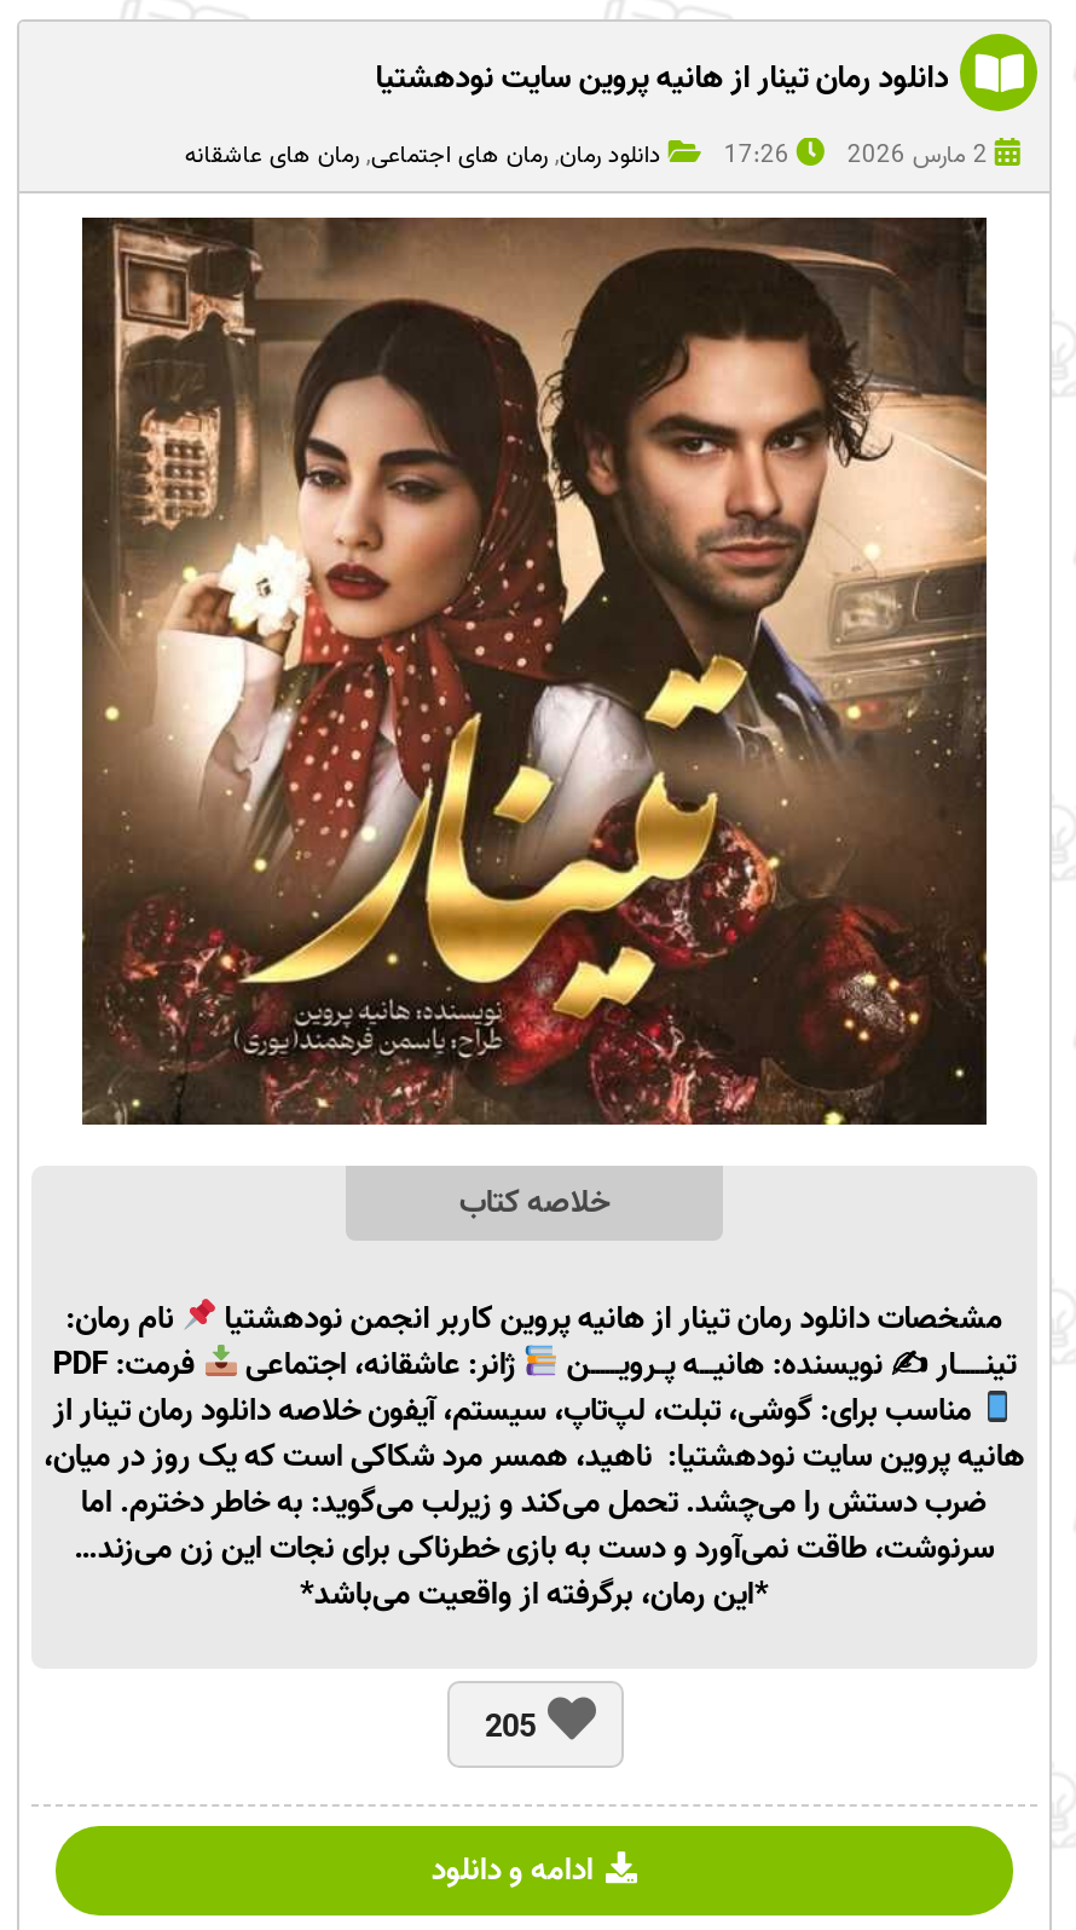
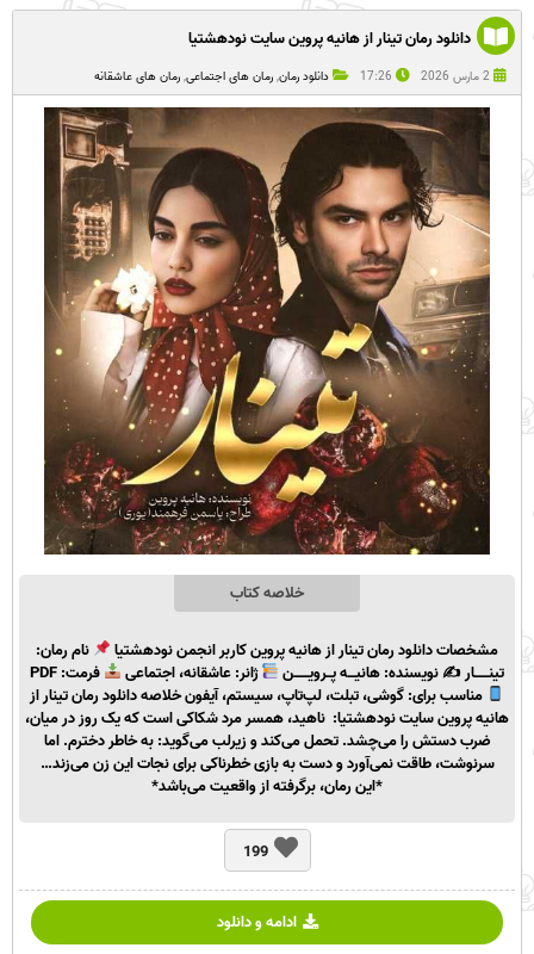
- 205
+ 199
